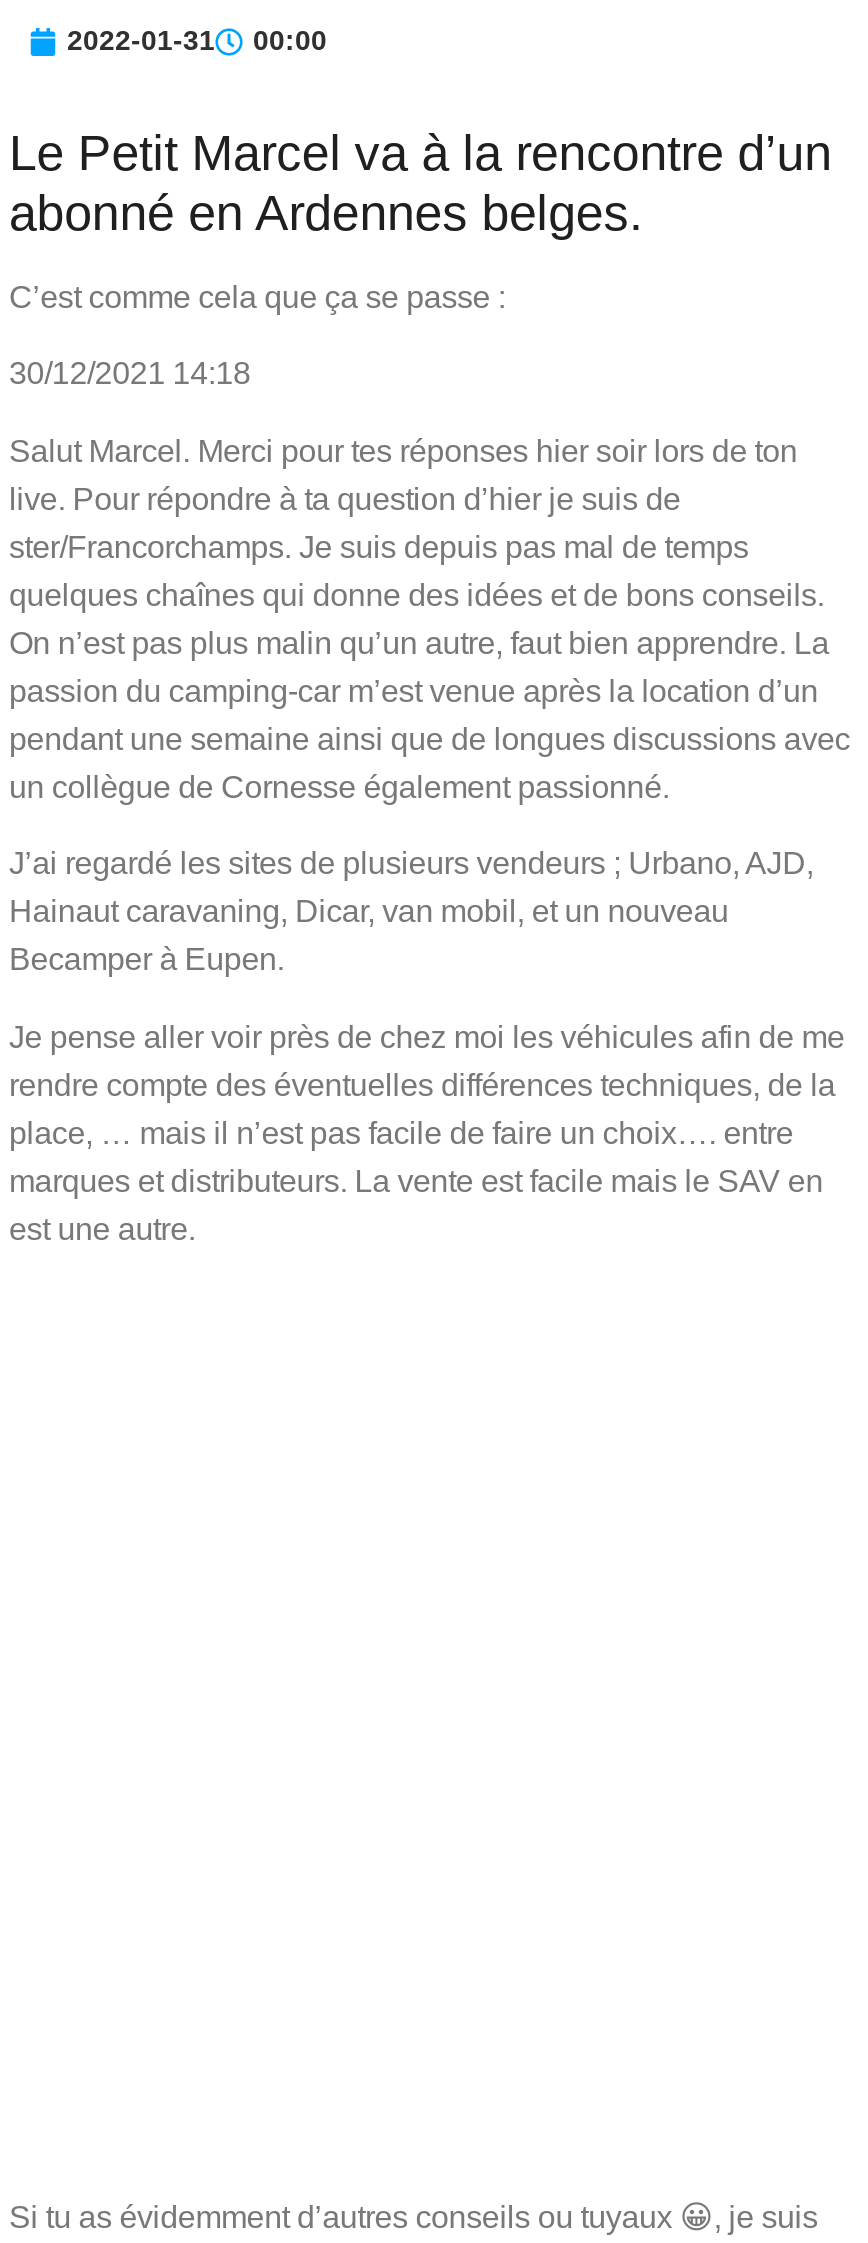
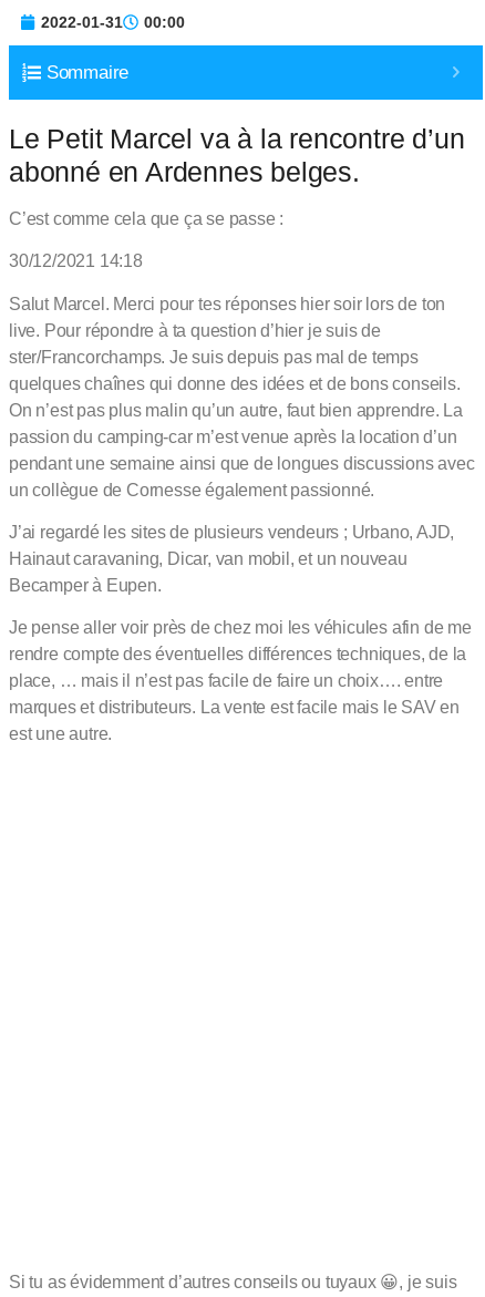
+ Sommaire
